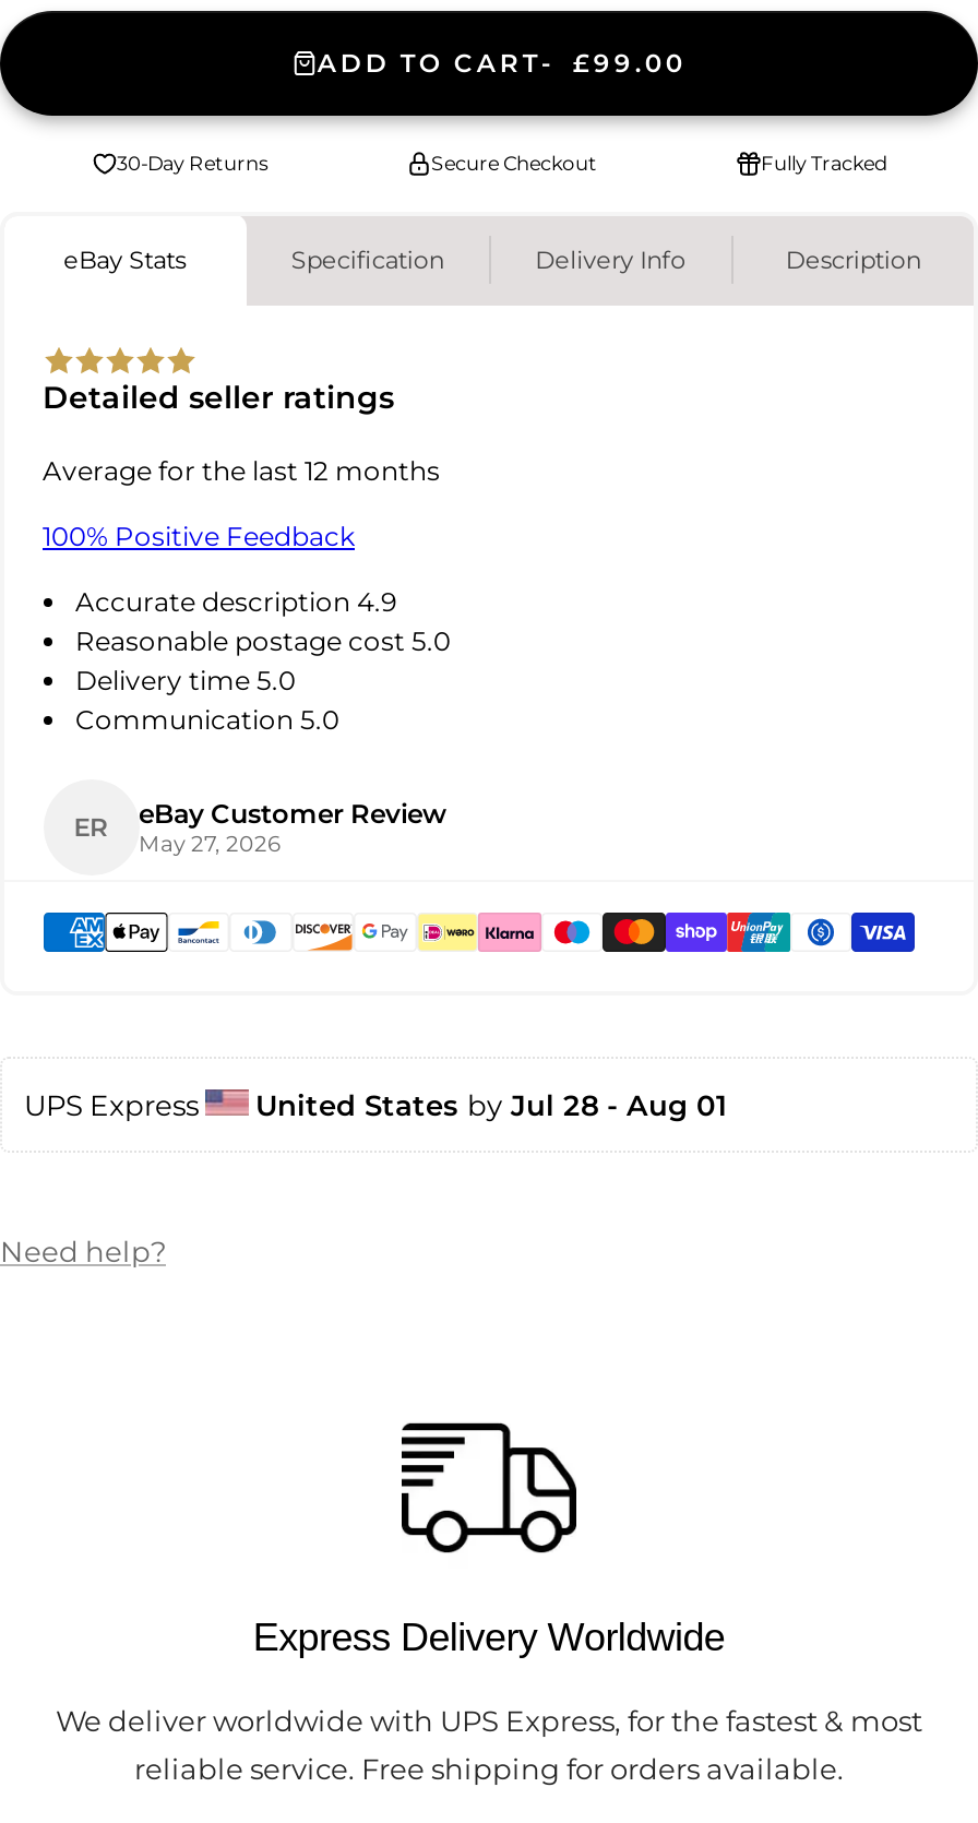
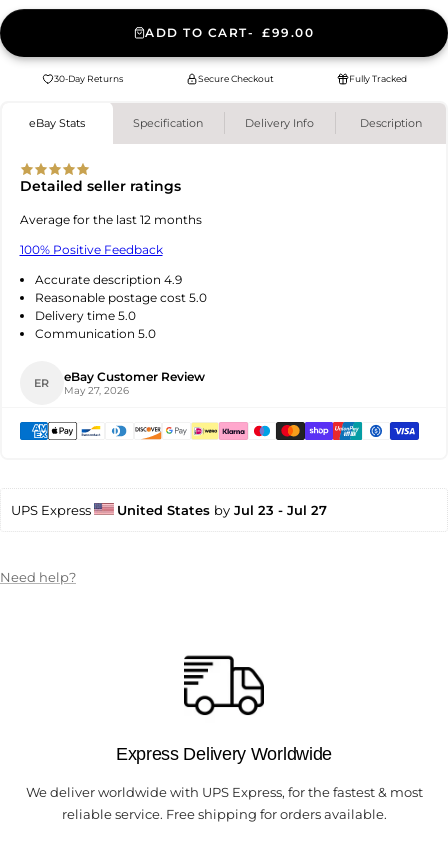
- United States by Jul 28 - Aug 01
+ United States by Jul 23 - Jul 27
